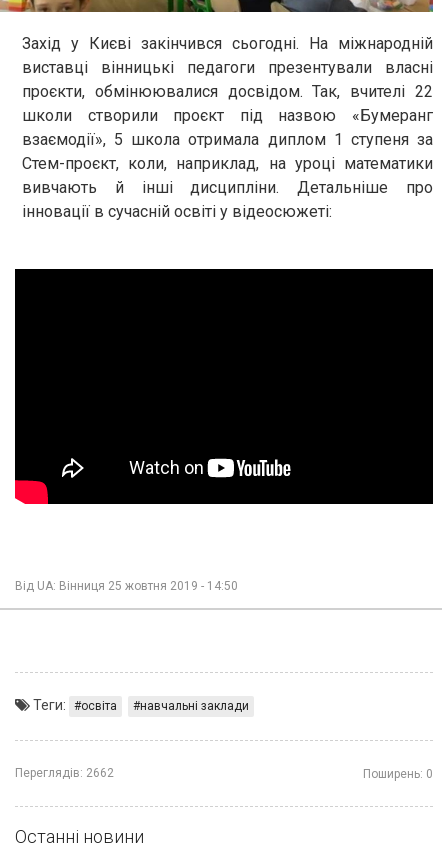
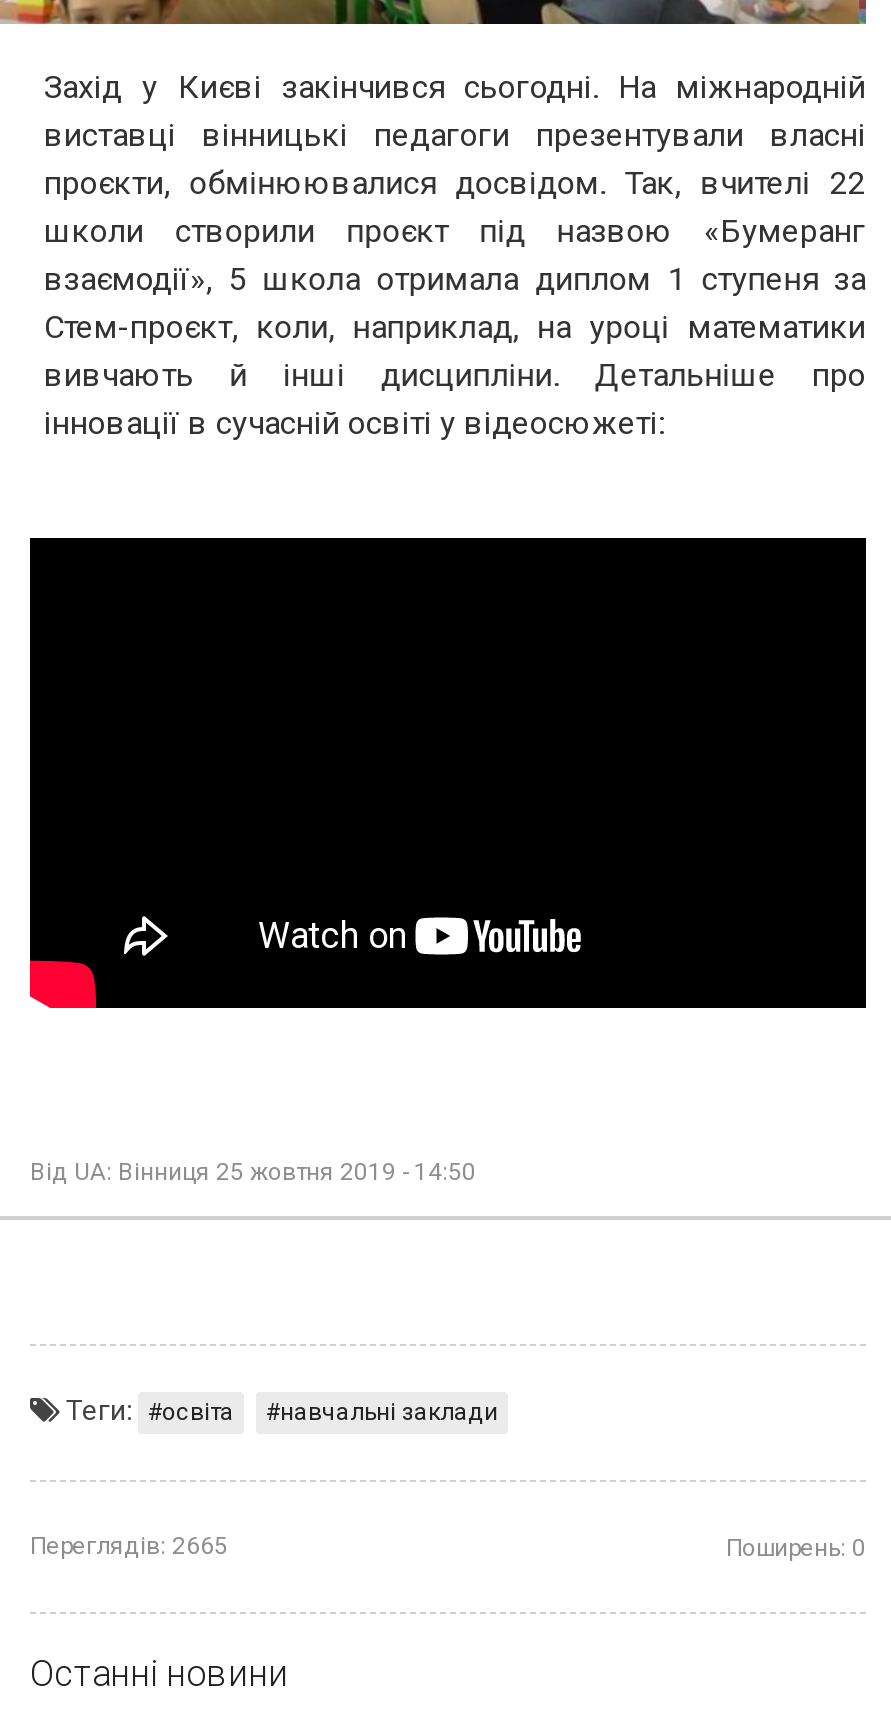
- Переглядів: 2662
+ Переглядів: 2665
